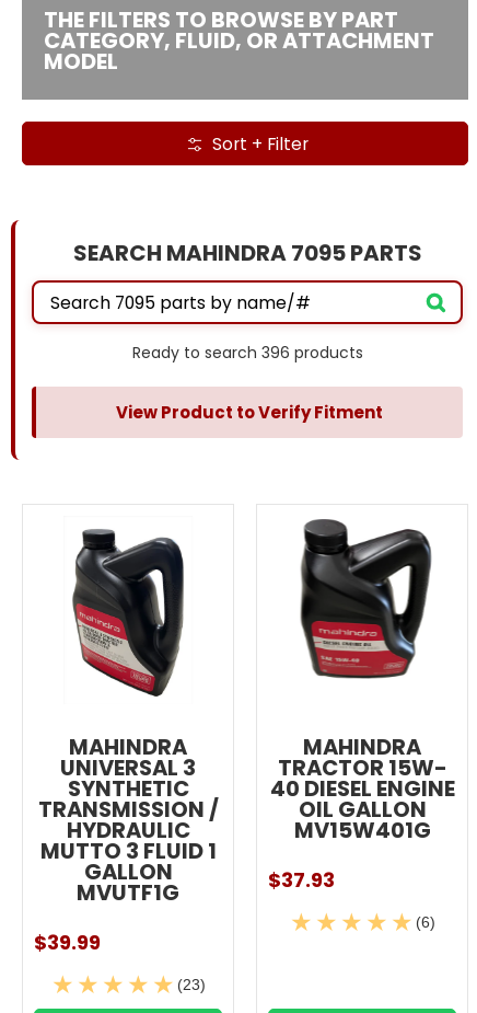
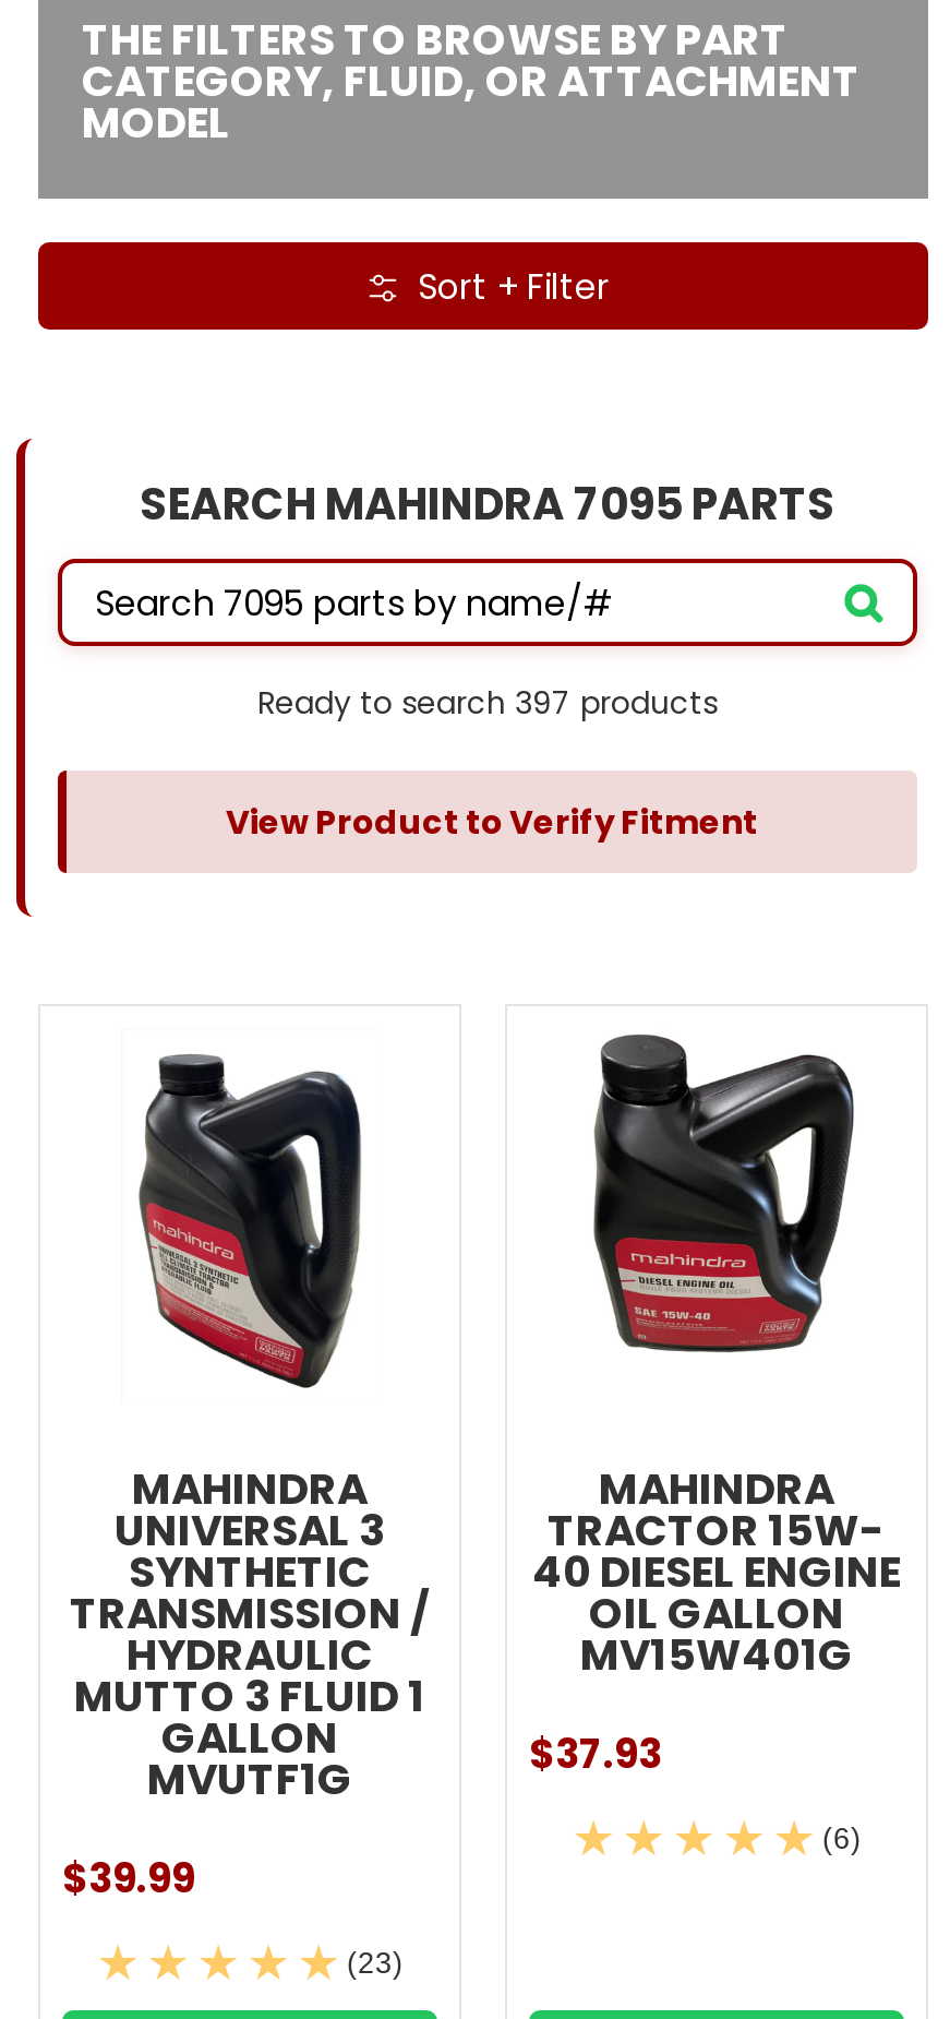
- Ready to search 396 products
+ Ready to search 397 products
